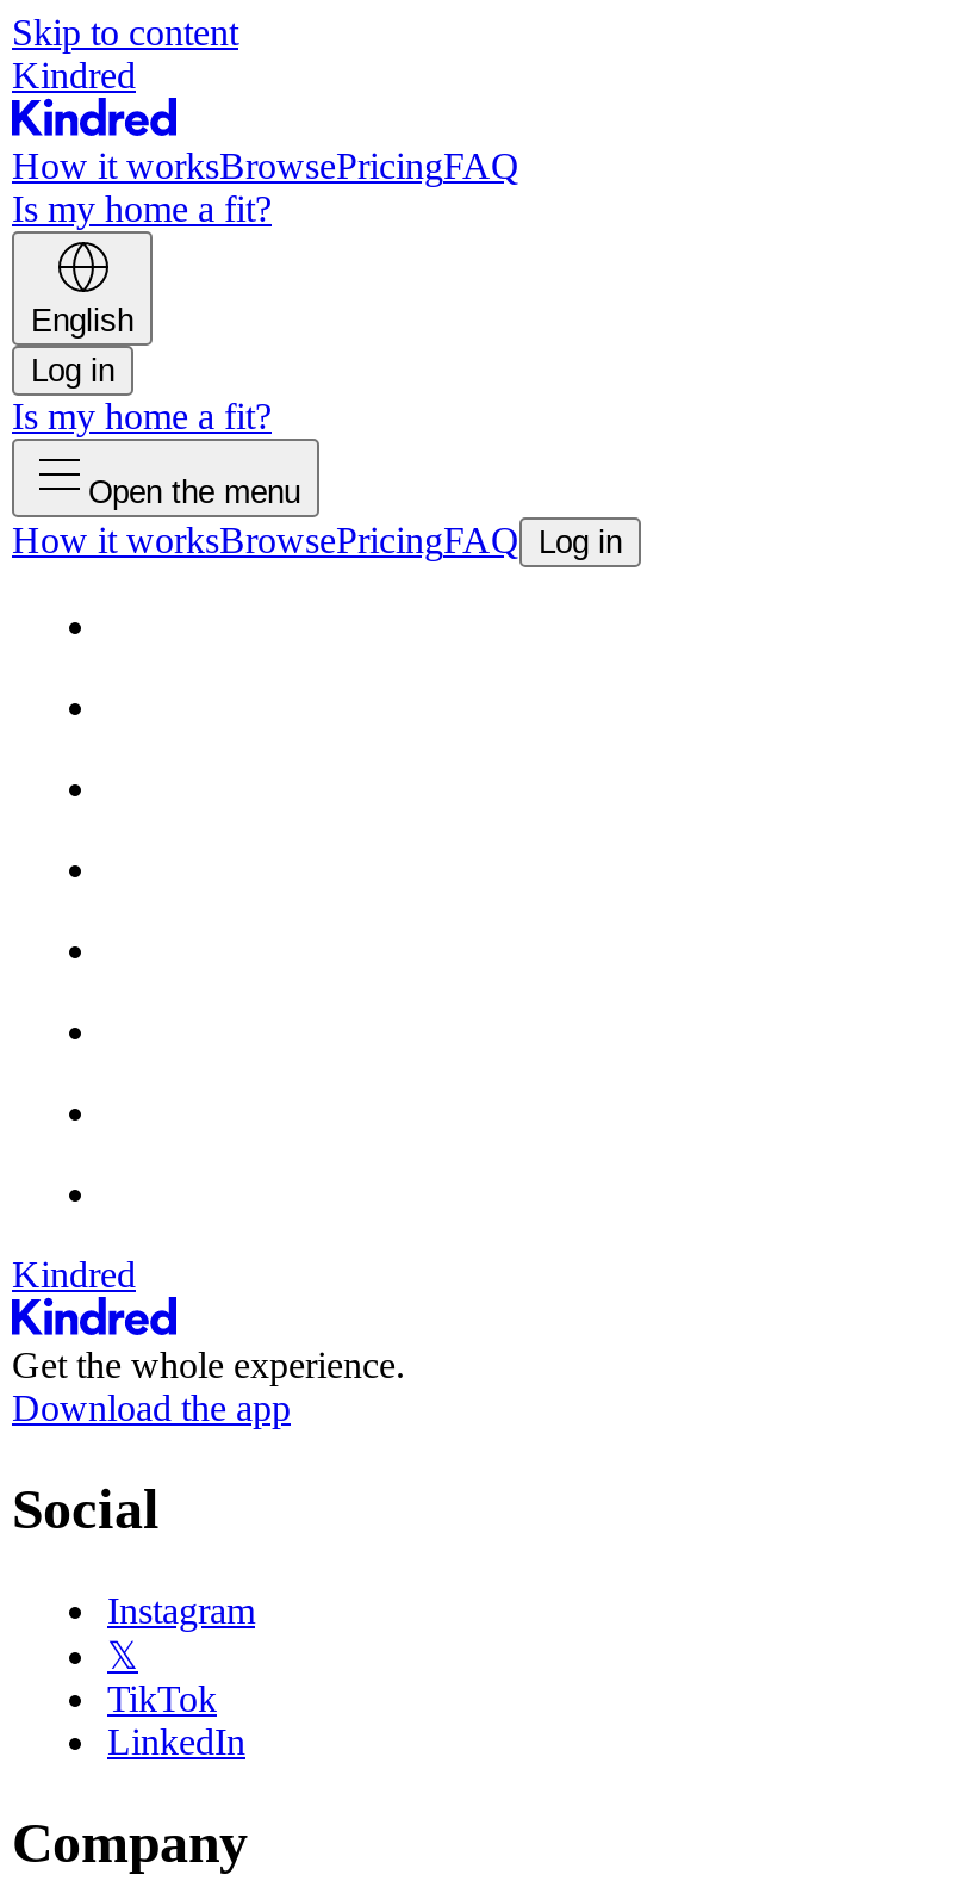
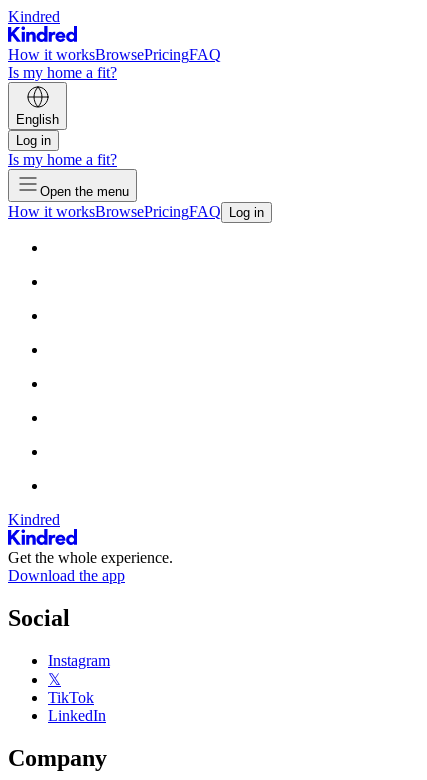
- Skip to content
